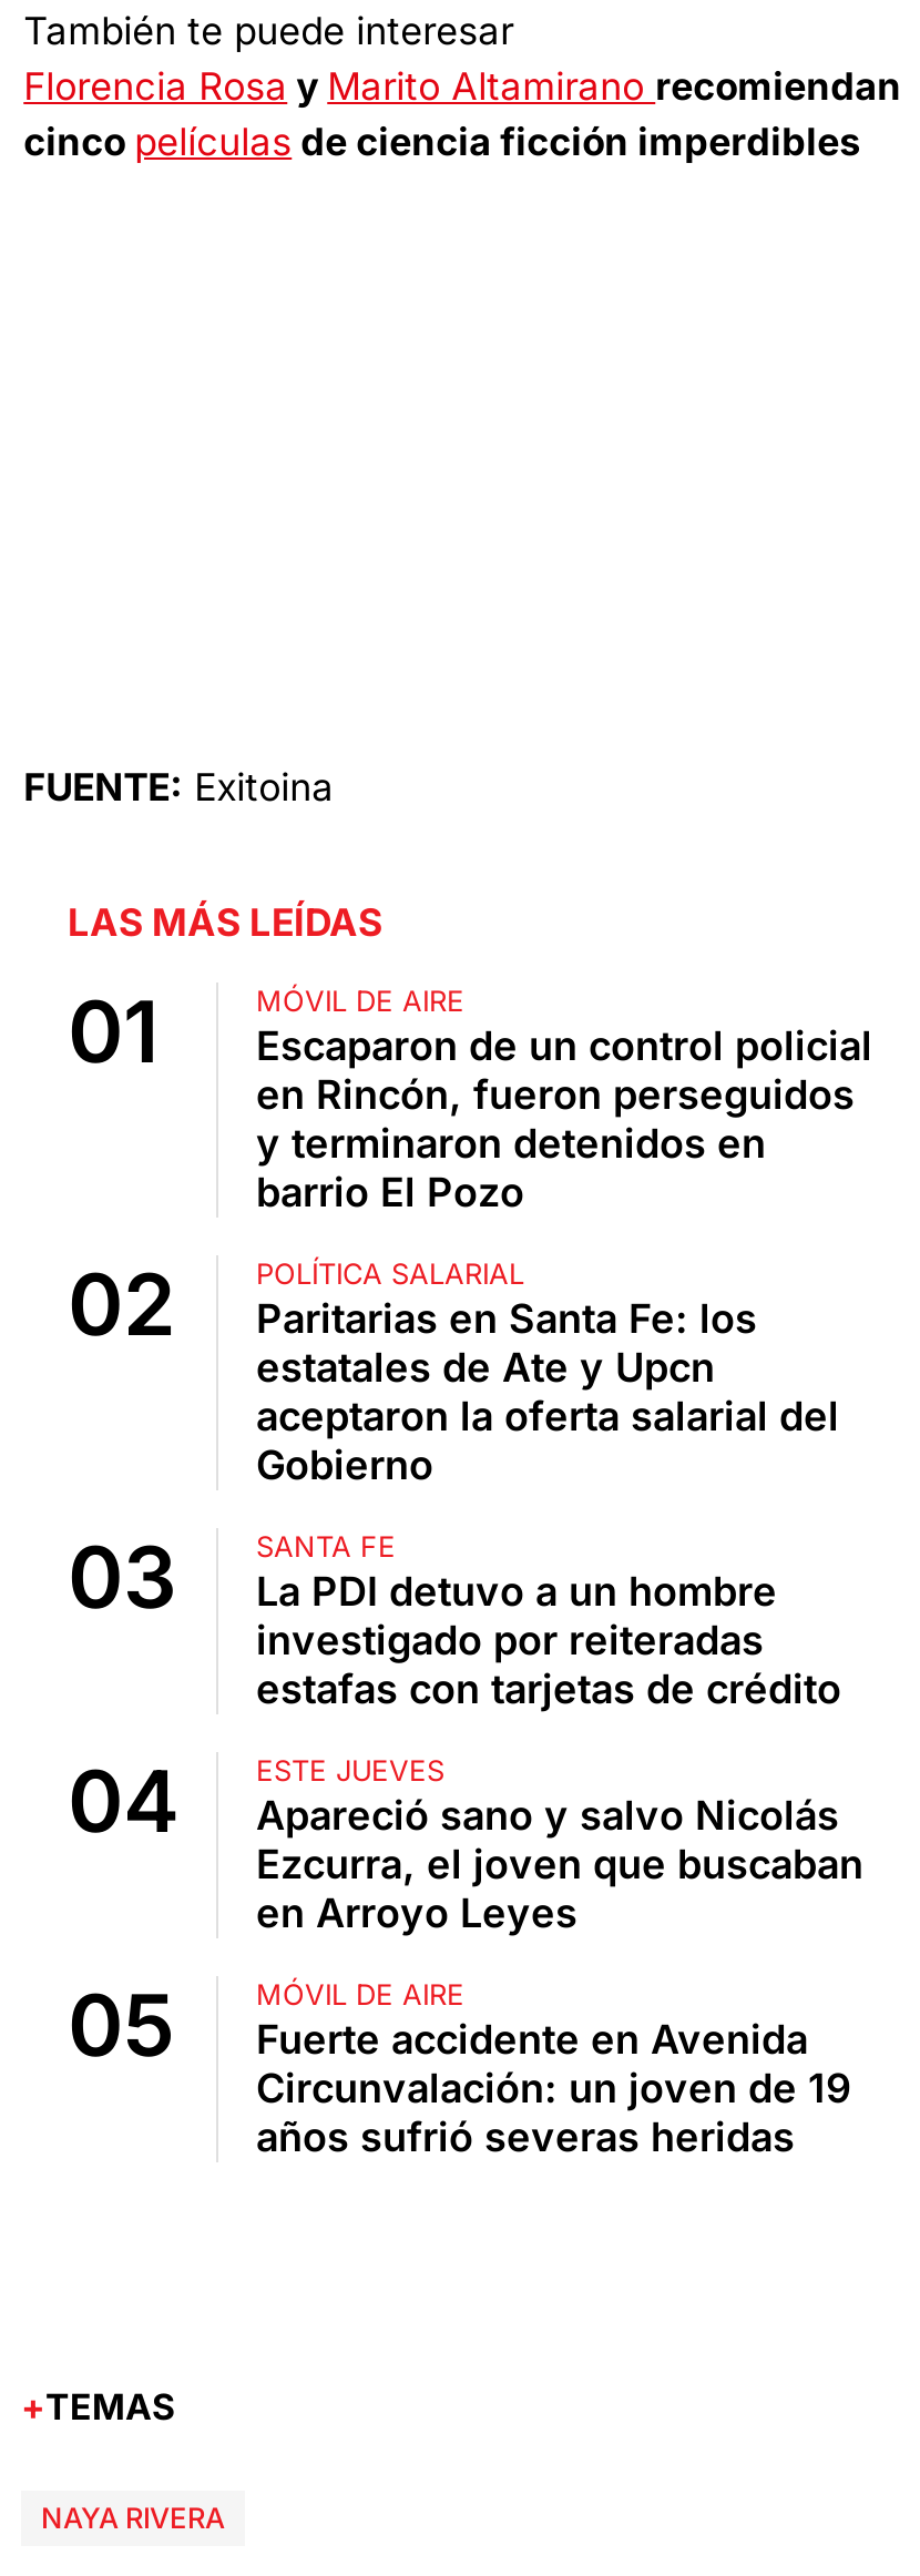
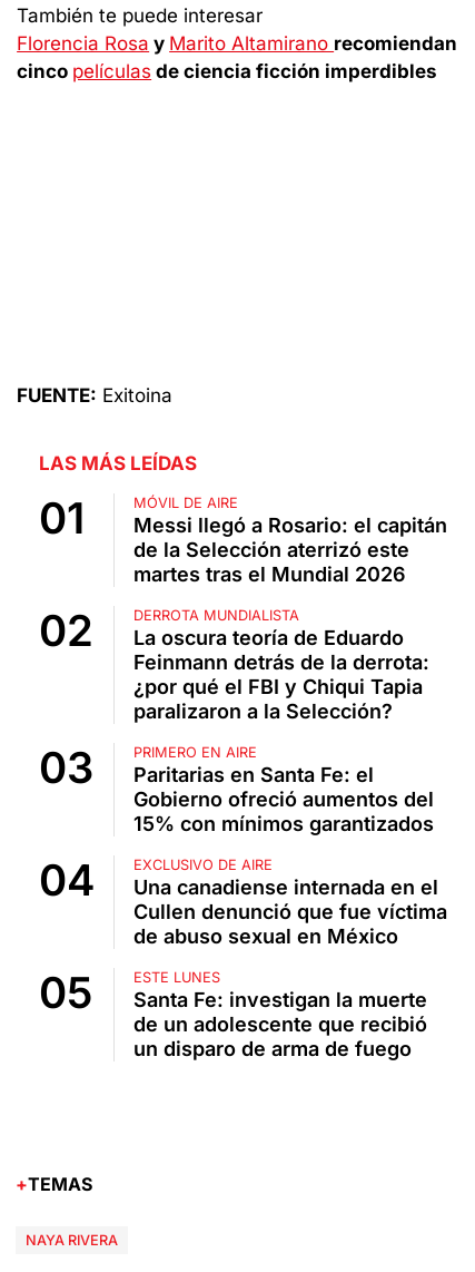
- Escaparon de un control policial
- en Rincón, fueron perseguidos
- y terminaron detenidos en
- barrio El Pozo
+ Messi llegó a Rosario: el capitán
+ de la Selección aterrizó este
+ martes tras el Mundial 2026

- POLÍTICA SALARIAL
- Paritarias en Santa Fe: los
- estatales de Ate y Upcn
- aceptaron la oferta salarial del
- Gobierno
+ DERROTA MUNDIALISTA
+ La oscura teoría de Eduardo
+ Feinmann detrás de la derrota:
+ ¿por qué el FBI y Chiqui Tapia
+ paralizaron a la Selección?

- SANTA FE
- La PDI detuvo a un hombre
- investigado por reiteradas
- estafas con tarjetas de crédito
+ PRIMERO EN AIRE
+ Paritarias en Santa Fe: el
+ Gobierno ofreció aumentos del
+ 15% con mínimos garantizados

- ESTE JUEVES
- Apareció sano y salvo Nicolás
- Ezcurra, el joven que buscaban
- en Arroyo Leyes
+ EXCLUSIVO DE AIRE
+ Una canadiense internada en el
+ Cullen denunció que fue víctima
+ de abuso sexual en México

- MÓVIL DE AIRE
- Fuerte accidente en Avenida
- Circunvalación: un joven de 19
- años sufrió severas heridas
+ ESTE LUNES
+ Santa Fe: investigan la muerte
+ de un adolescente que recibió
+ un disparo de arma de fuego
